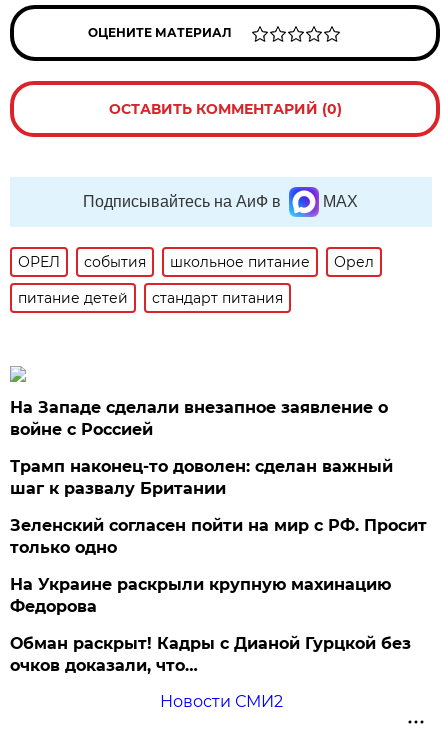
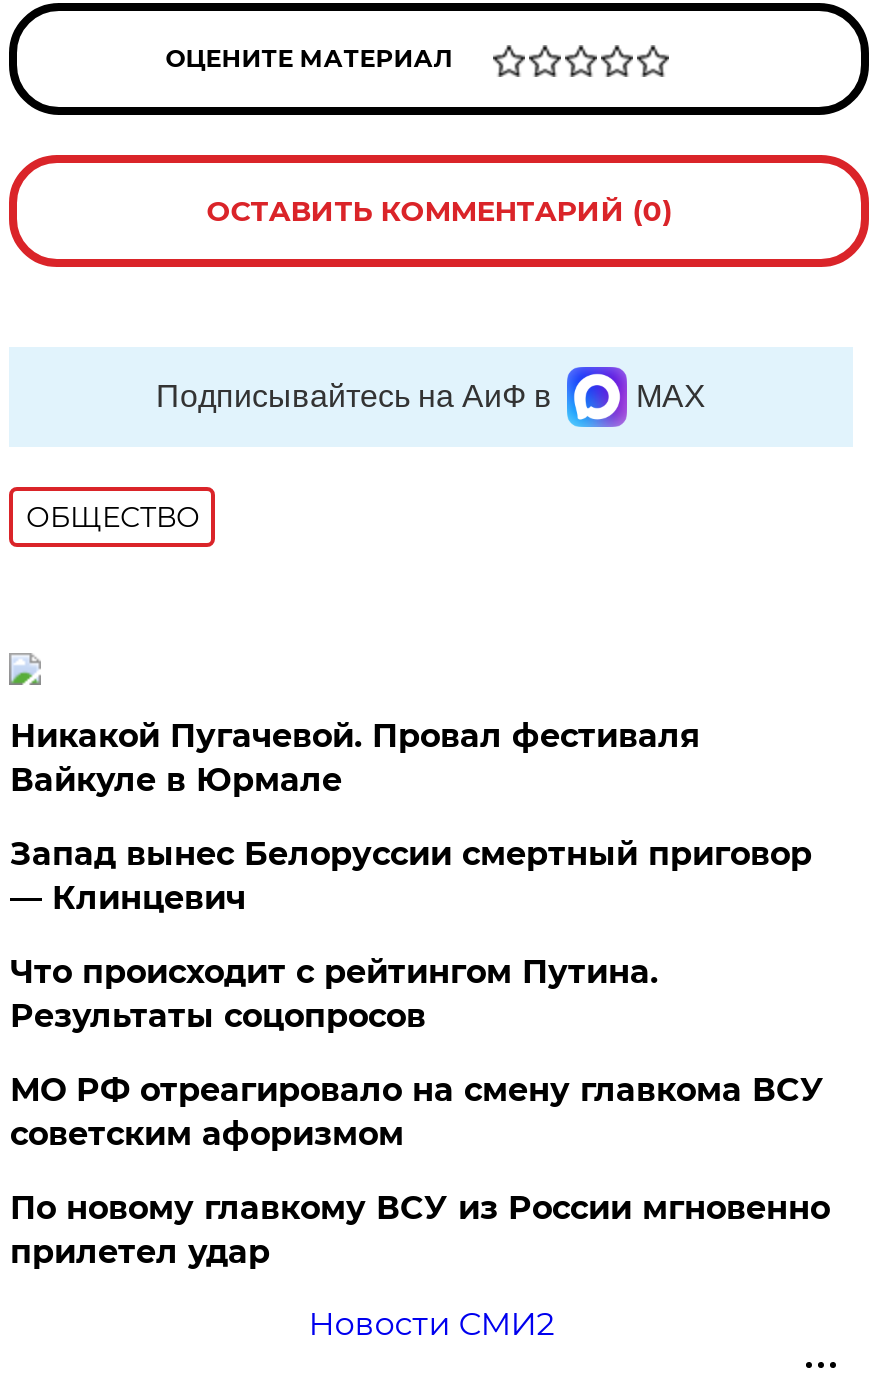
- ОРЕЛ
- события
- школьное питание
- Орел
- питание детей
- стандарт питания
+ ОБЩЕСТВО

- На Западе сделали внезапное заявление о
- войне с Россией
- Трамп наконец-то доволен: сделан важный
- шаг к развалу Британии
- Зеленский согласен пойти на мир с РФ. Просит
- только одно
- На Украине раскрыли крупную махинацию
- Федорова
- Обман раскрыт! Кадры с Дианой Гурцкой без
- очков доказали, что…
+ Никакой Пугачевой. Провал фестиваля
+ Вайкуле в Юрмале
+ Запад вынес Белоруссии смертный приговор
+ — Клинцевич
+ Что происходит с рейтингом Путина.
+ Результаты соцопросов
+ МО РФ отреагировало на смену главкома ВСУ
+ советским афоризмом
+ По новому главкому ВСУ из России мгновенно
+ прилетел удар
